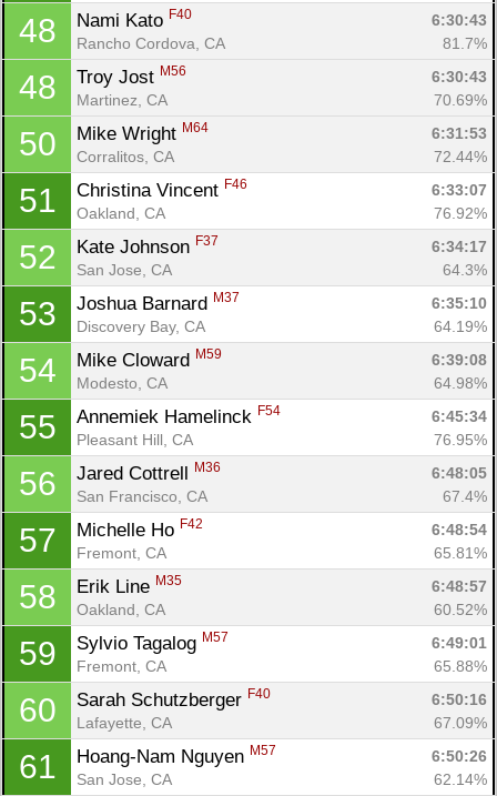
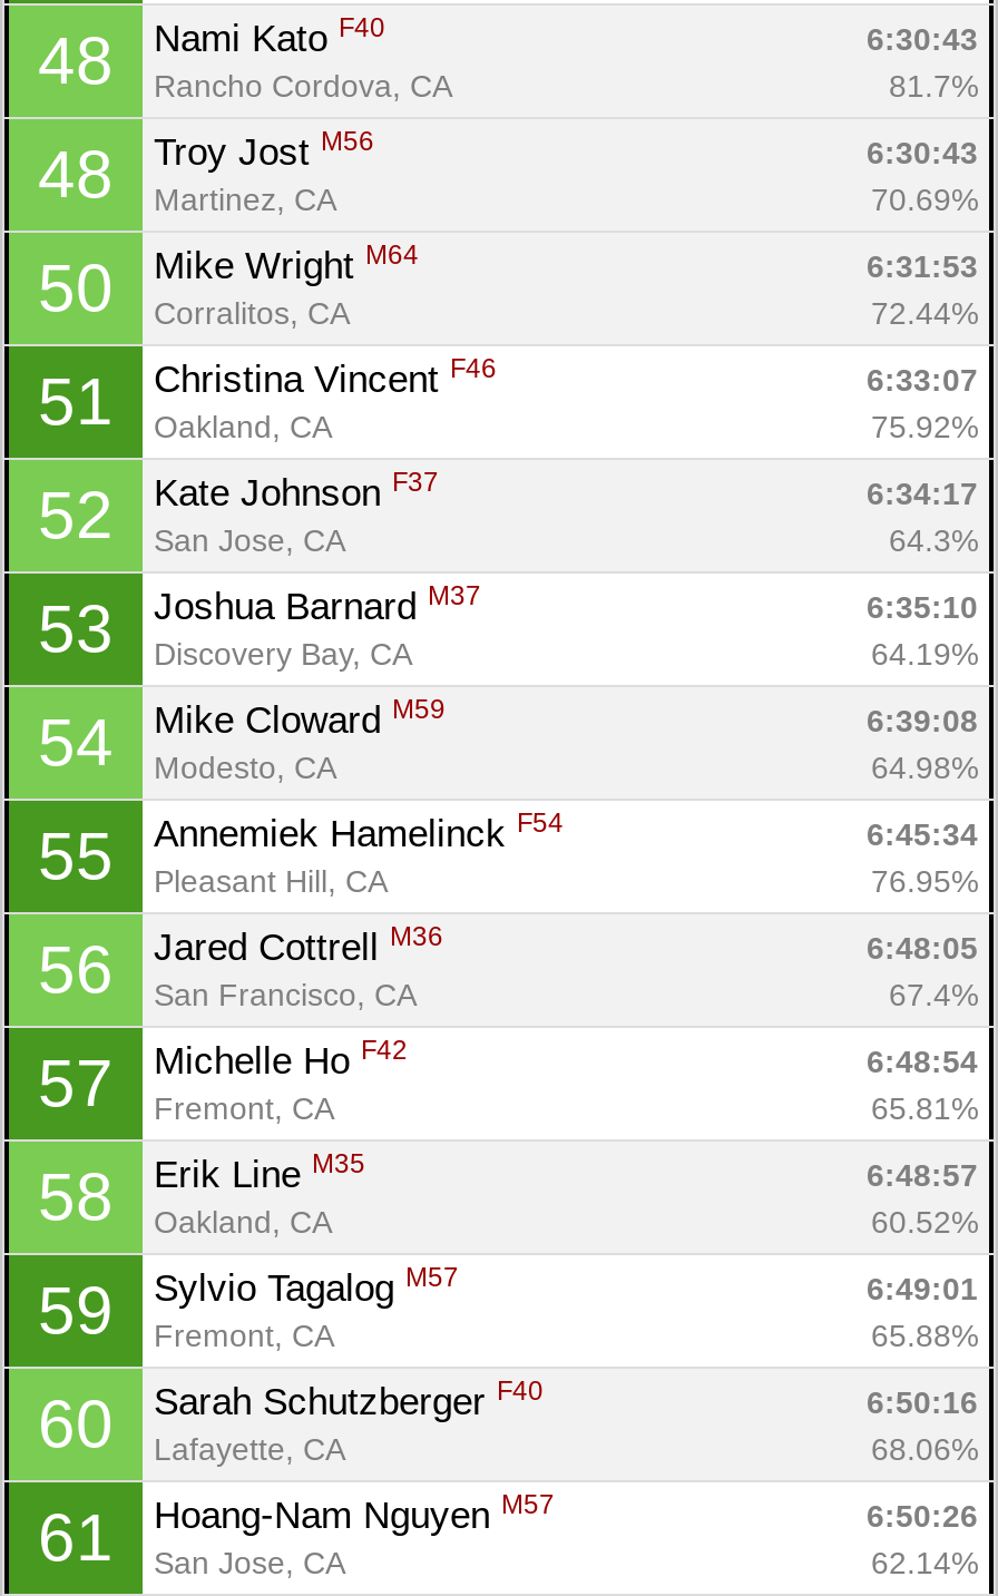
- 76.92%
+ 75.92%

- 67.09%
+ 68.06%
